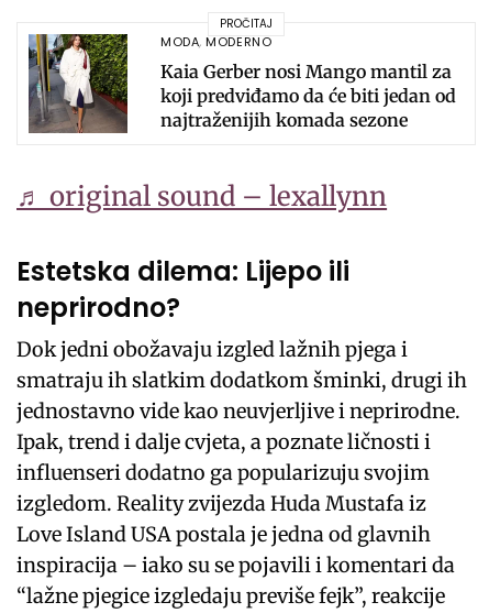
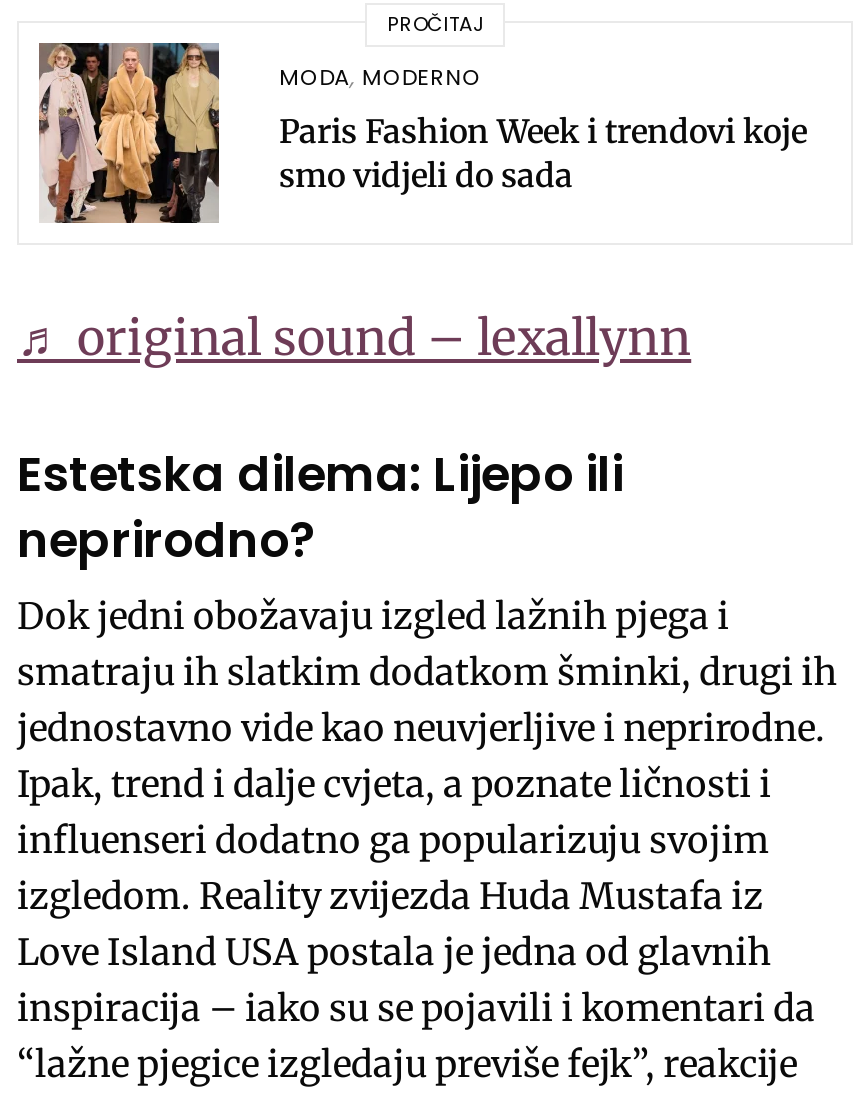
- [image]
- Kaia Gerber nosi Mango mantil za
- koji predviđamo da će biti jedan od
- najtraženijih komada sezone
+ [image]
+ Paris Fashion Week i trendovi koje
+ smo vidjeli do sada
